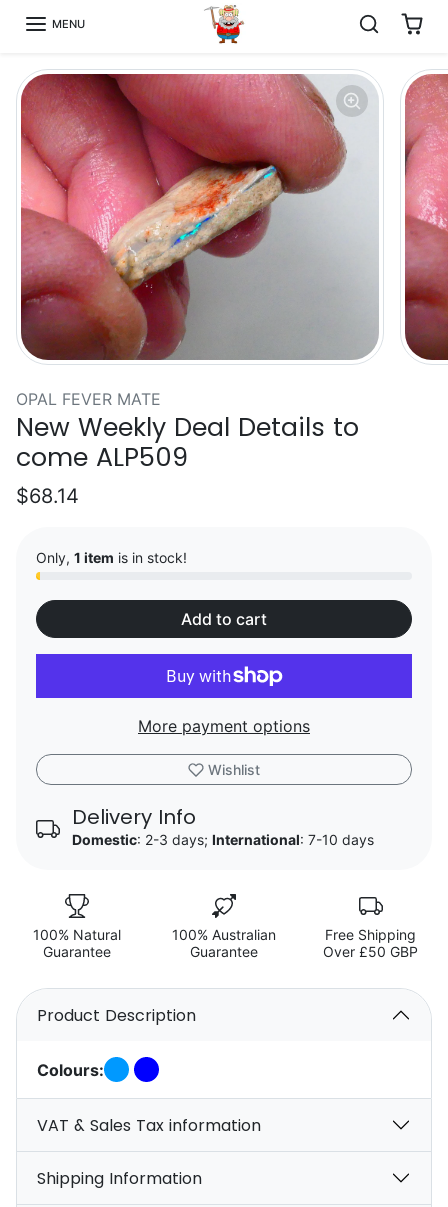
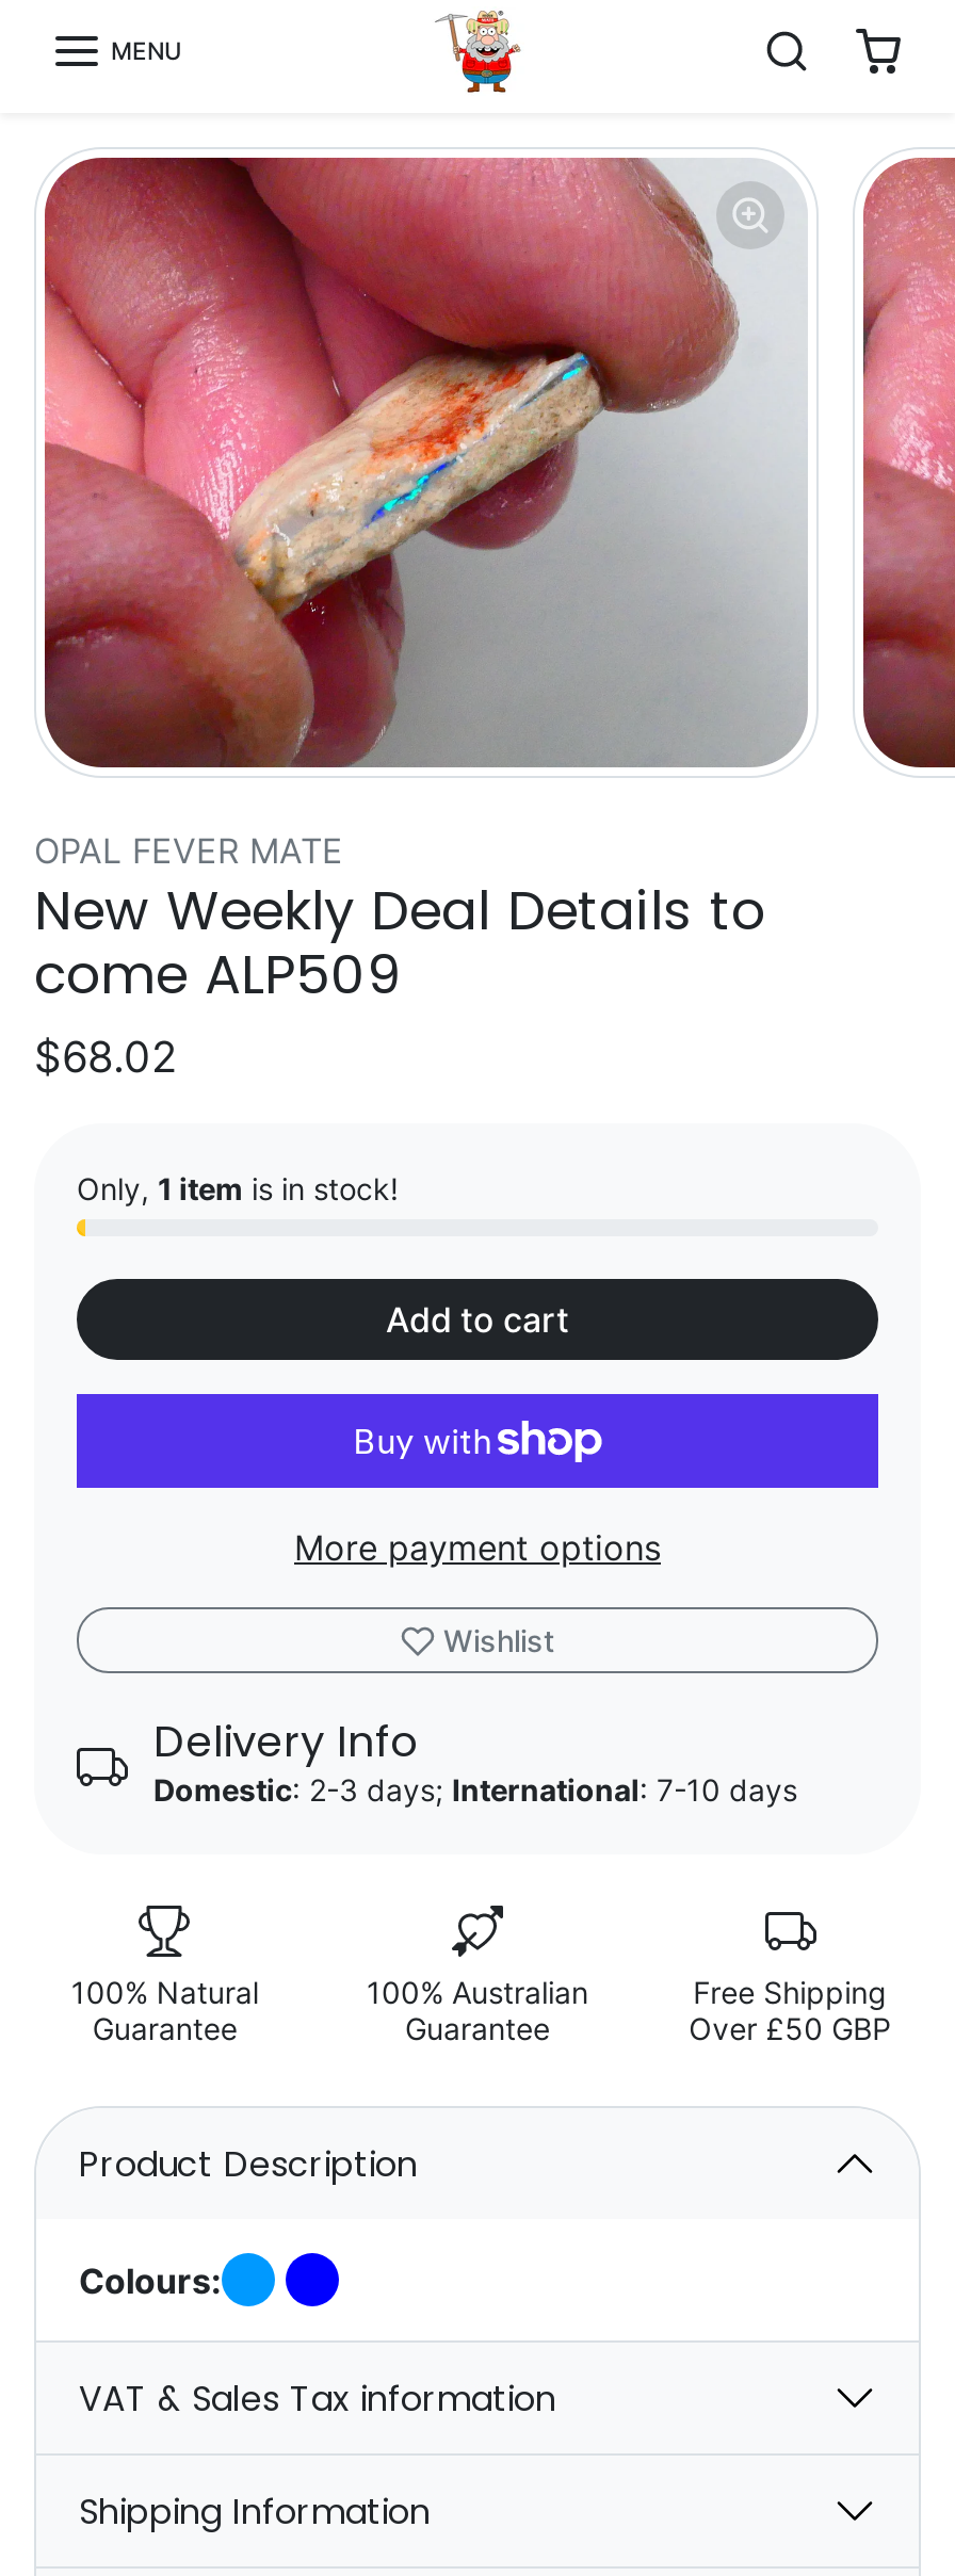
- $68.14
+ $68.02
